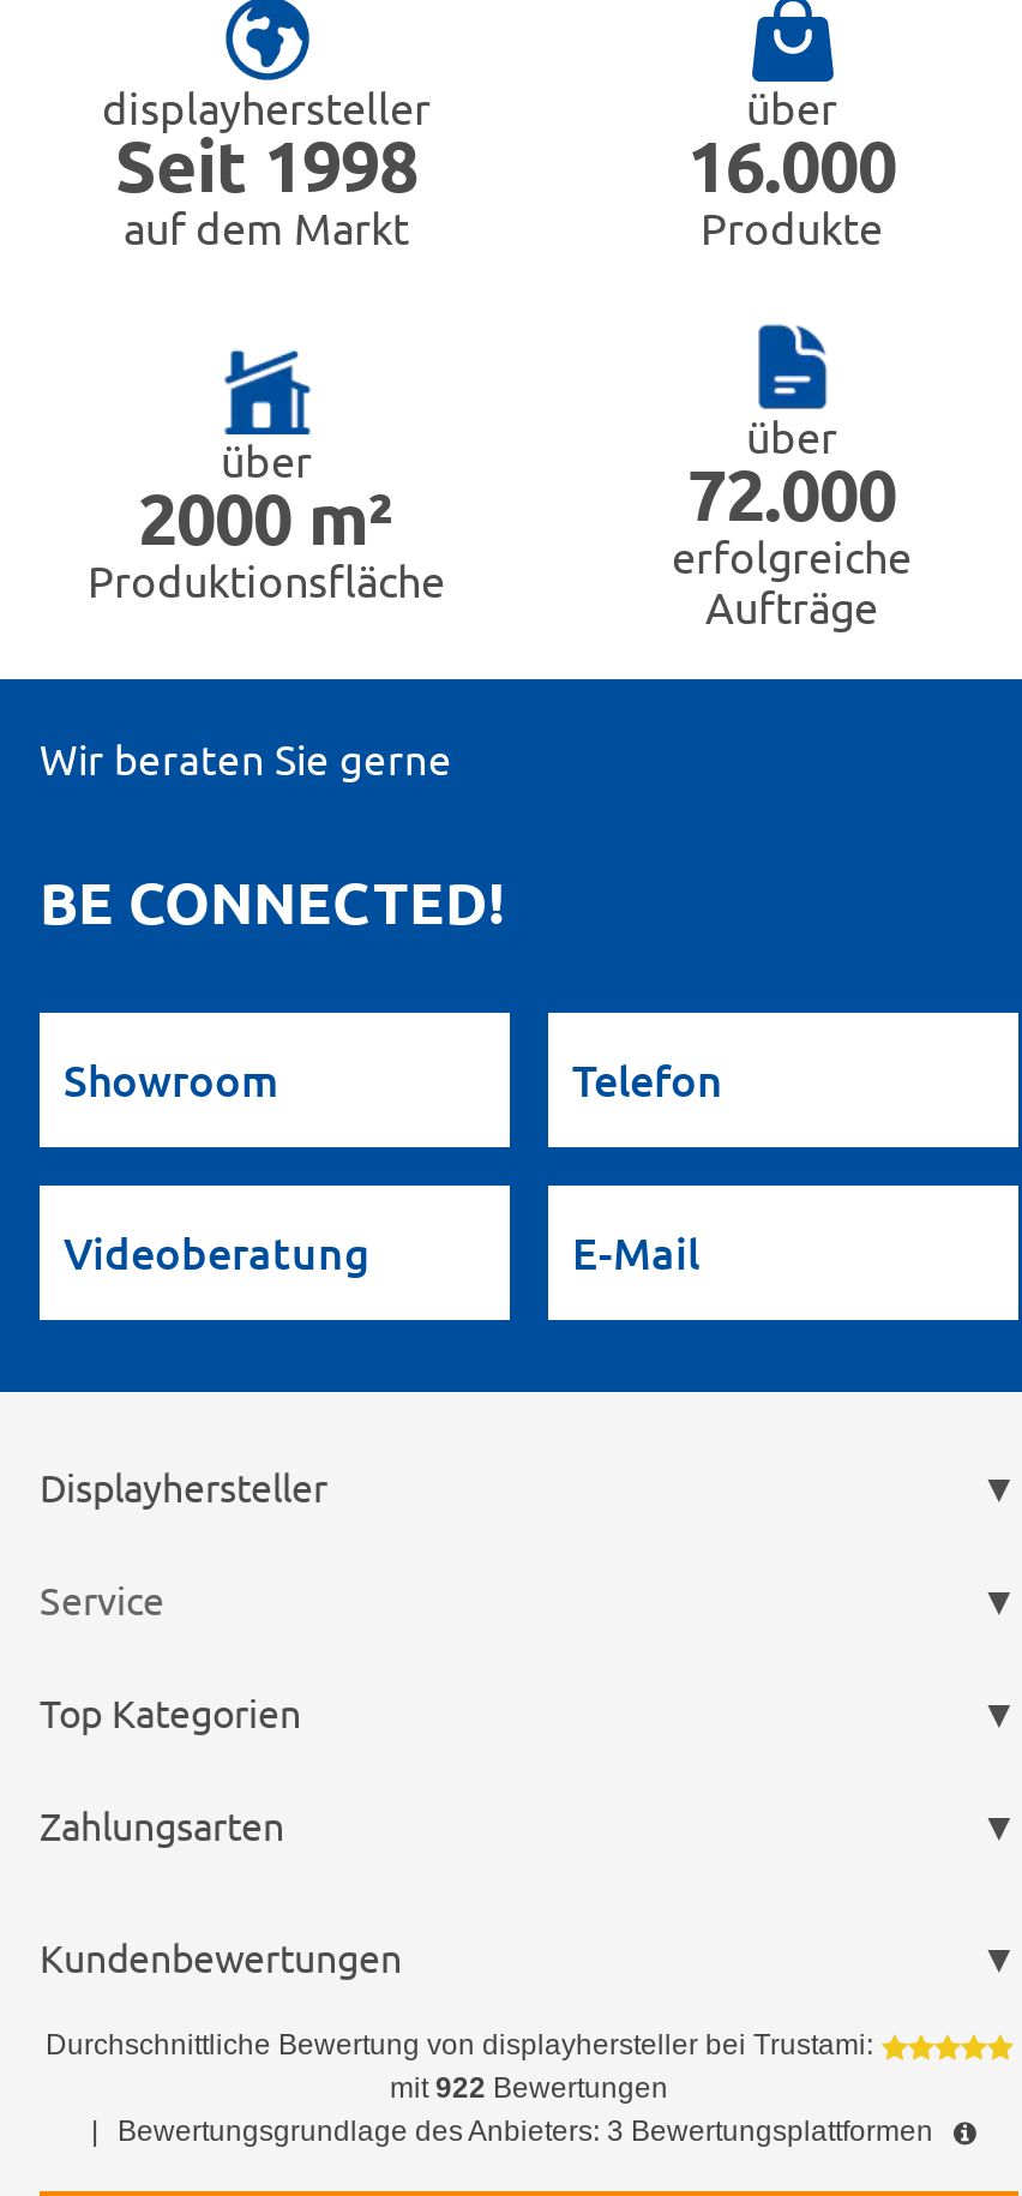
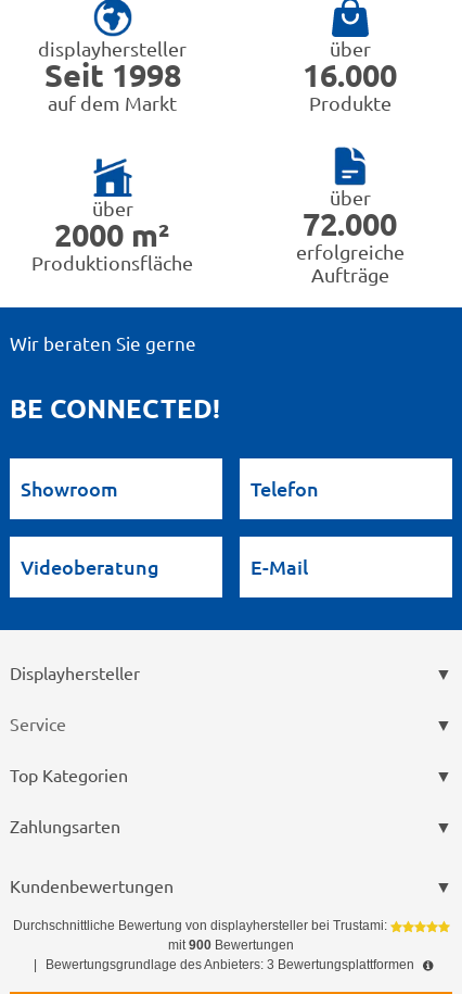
- mit 922 Bewertungen
+ mit 900 Bewertungen
